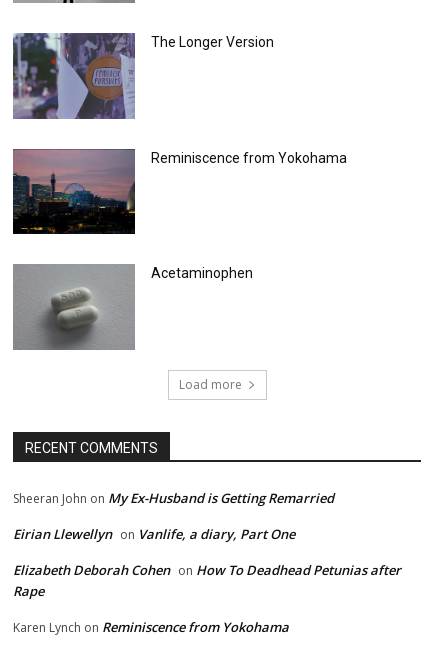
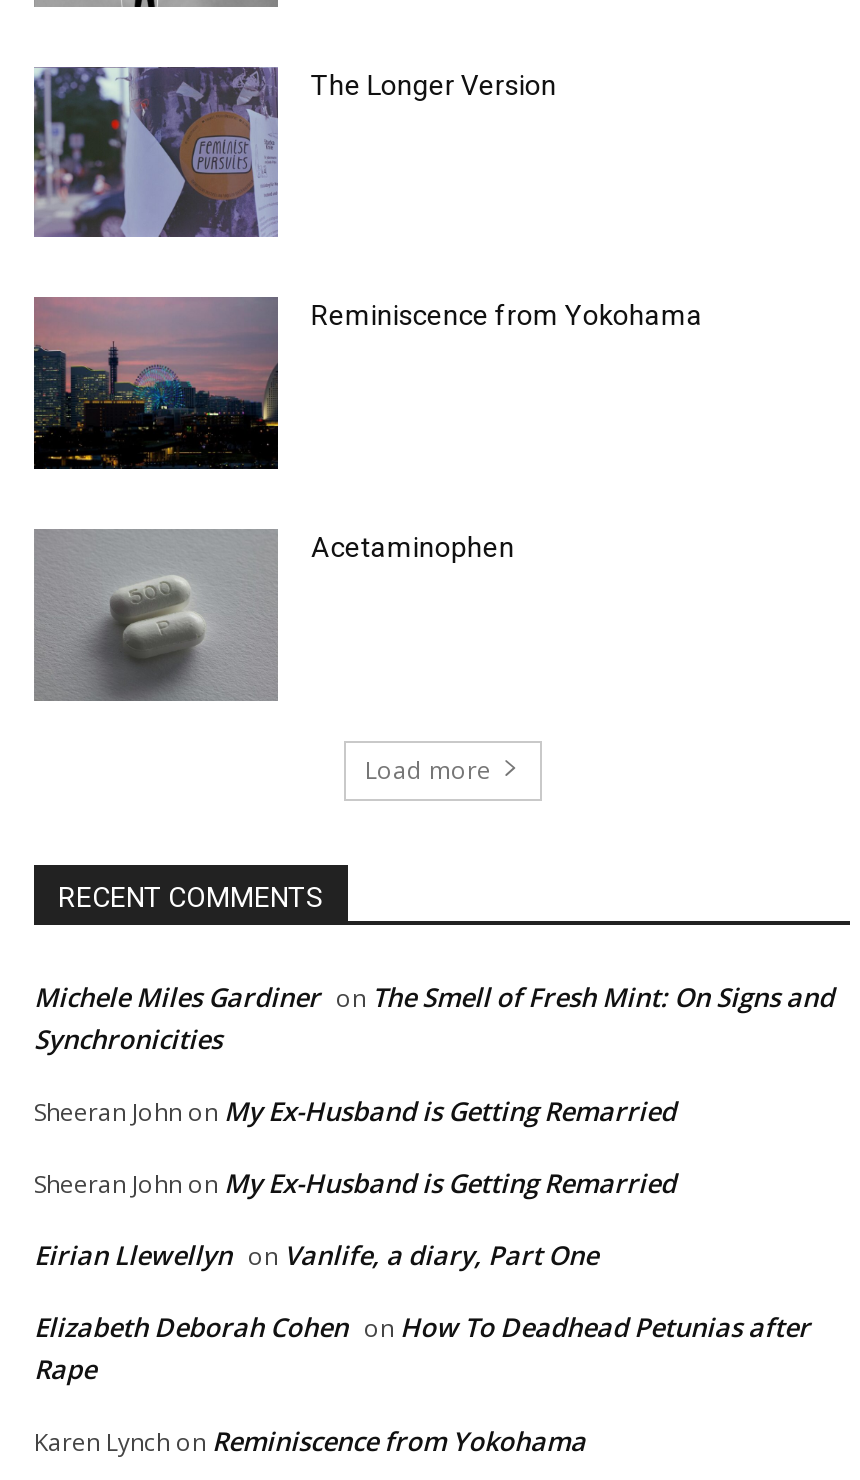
+ Michele Miles Gardiner on The Smell of Fresh Mint: On Signs and
+ Synchronicities
+ Sheeran John on My Ex-Husband is Getting Remarried
